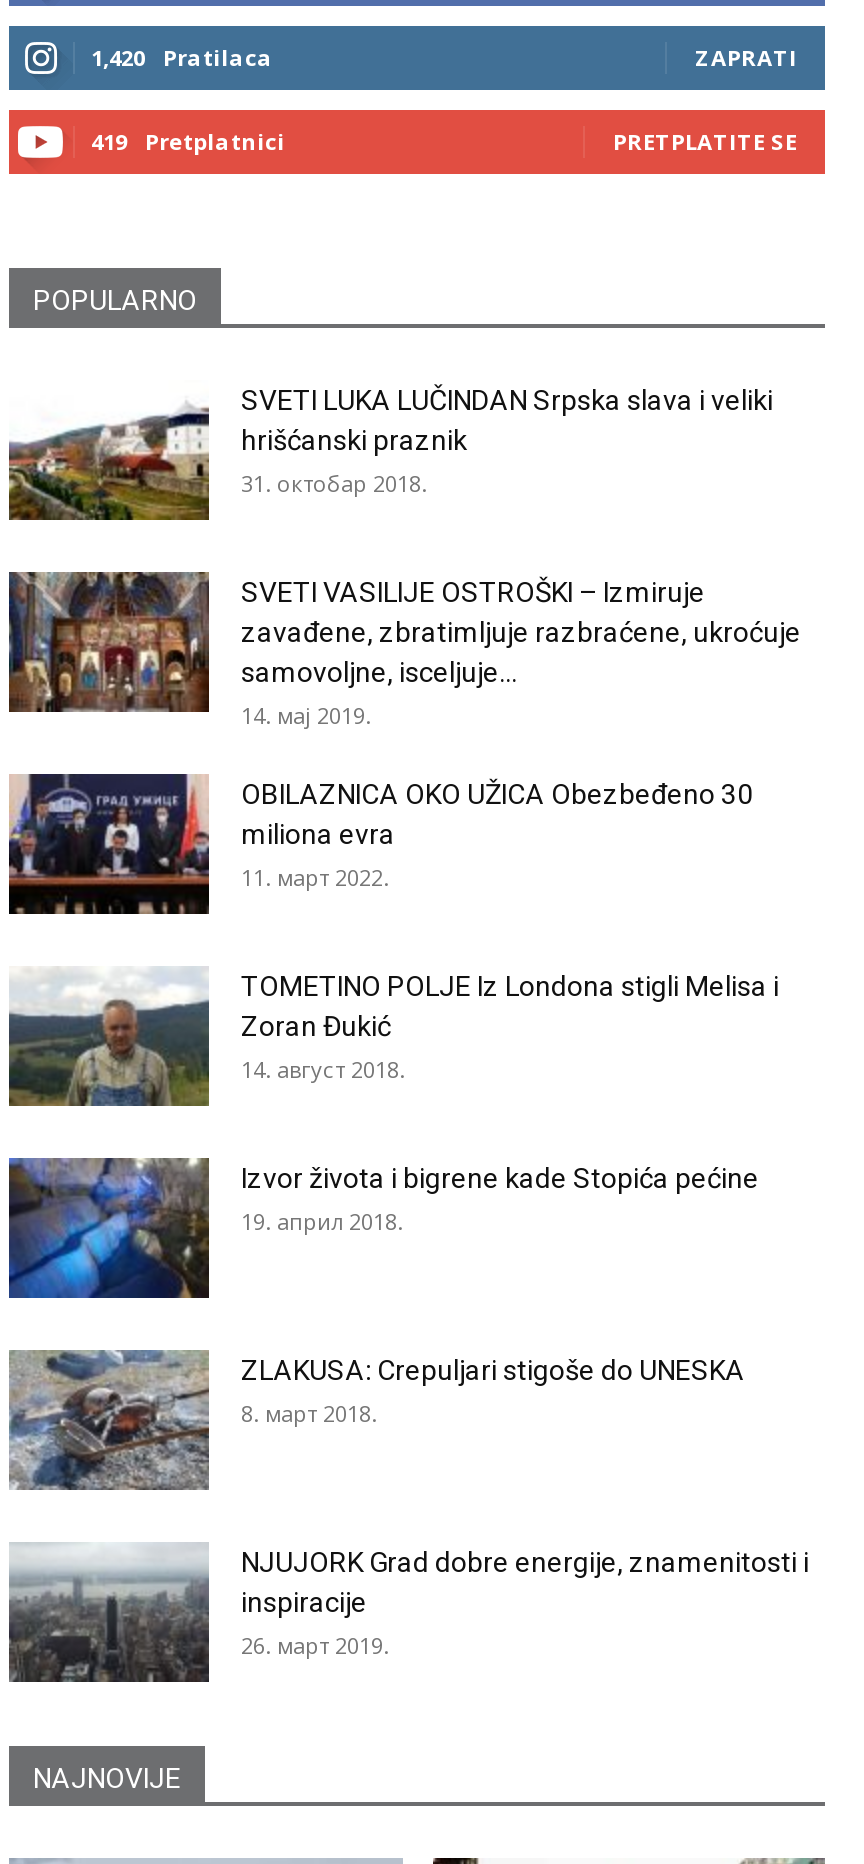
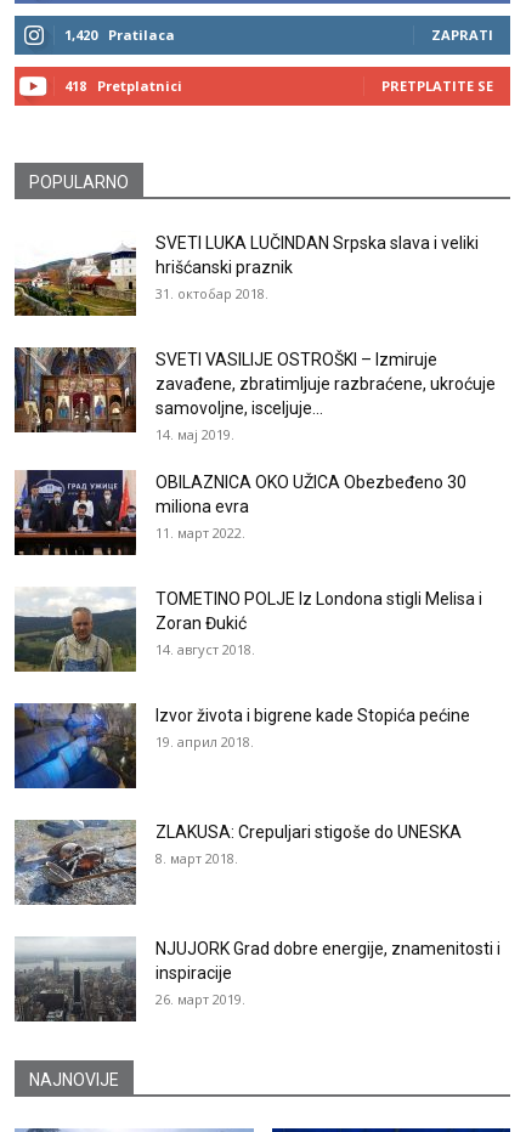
- 419 Pretplatnici
+ 418 Pretplatnici
